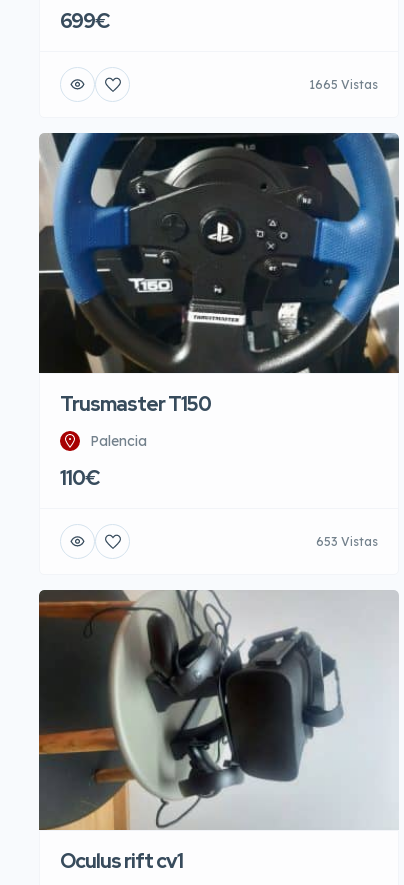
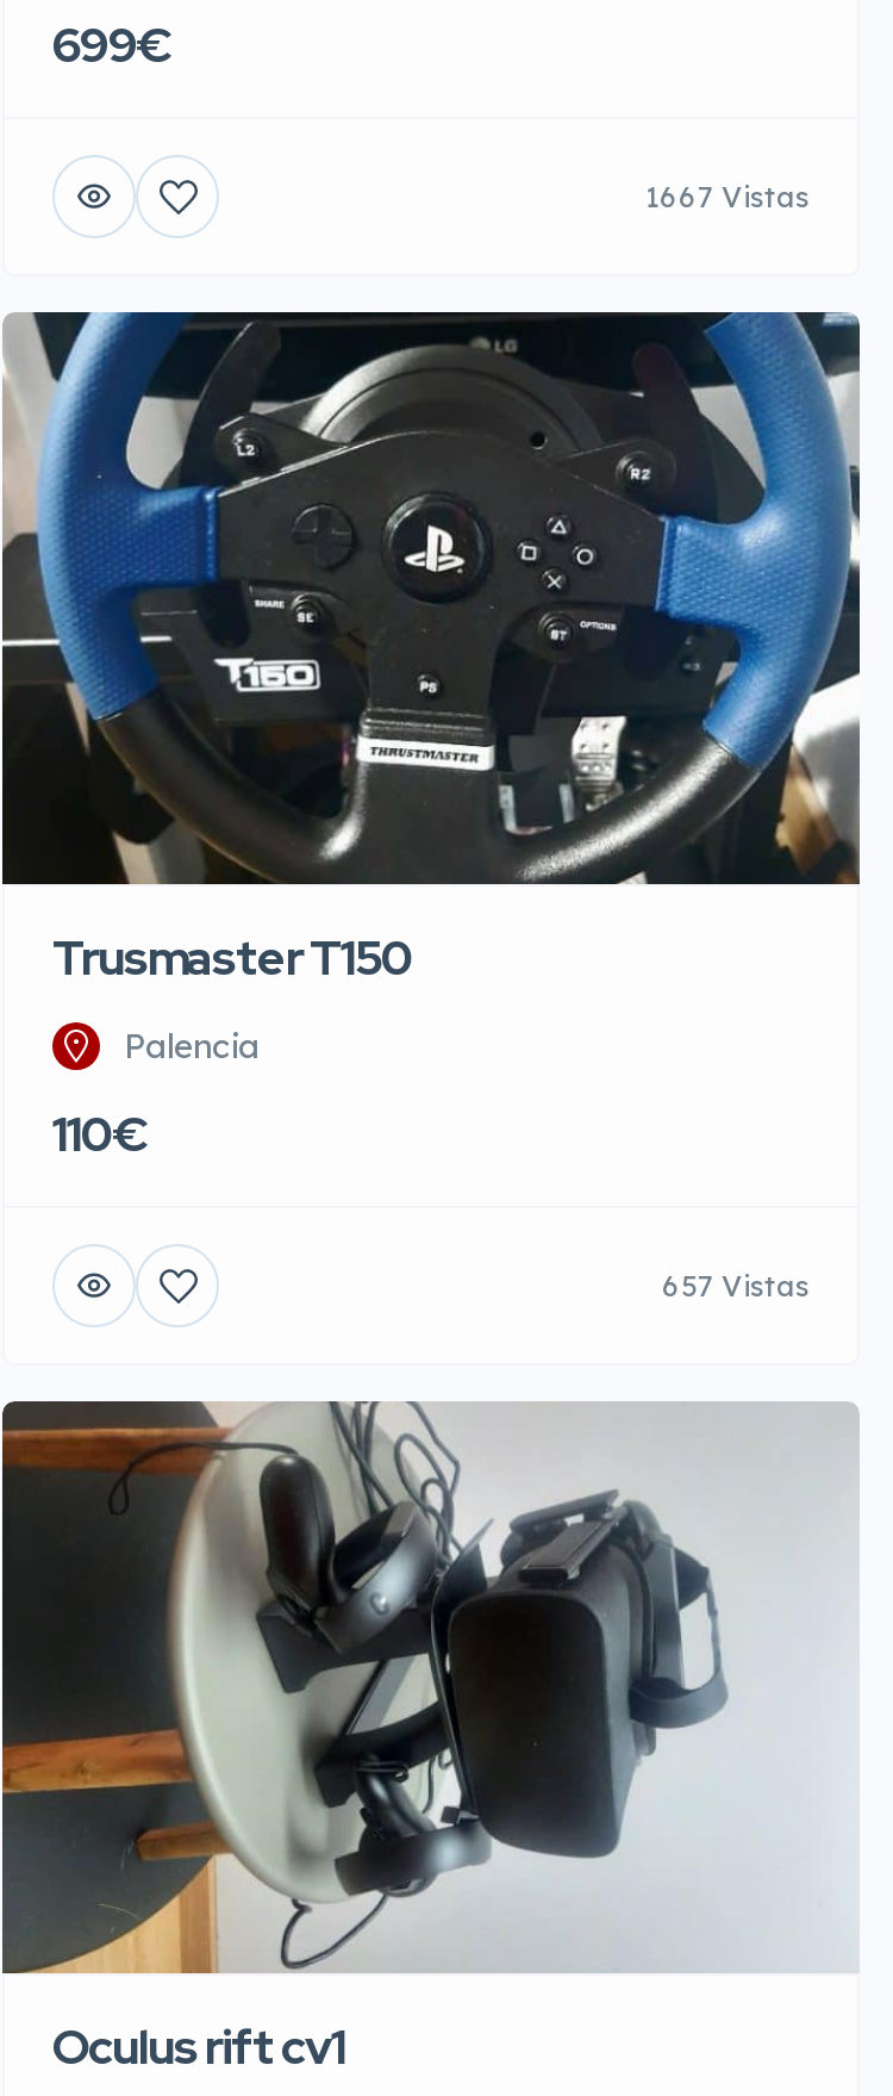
- 1665 Vistas
+ 1667 Vistas

- 653 Vistas
+ 657 Vistas
